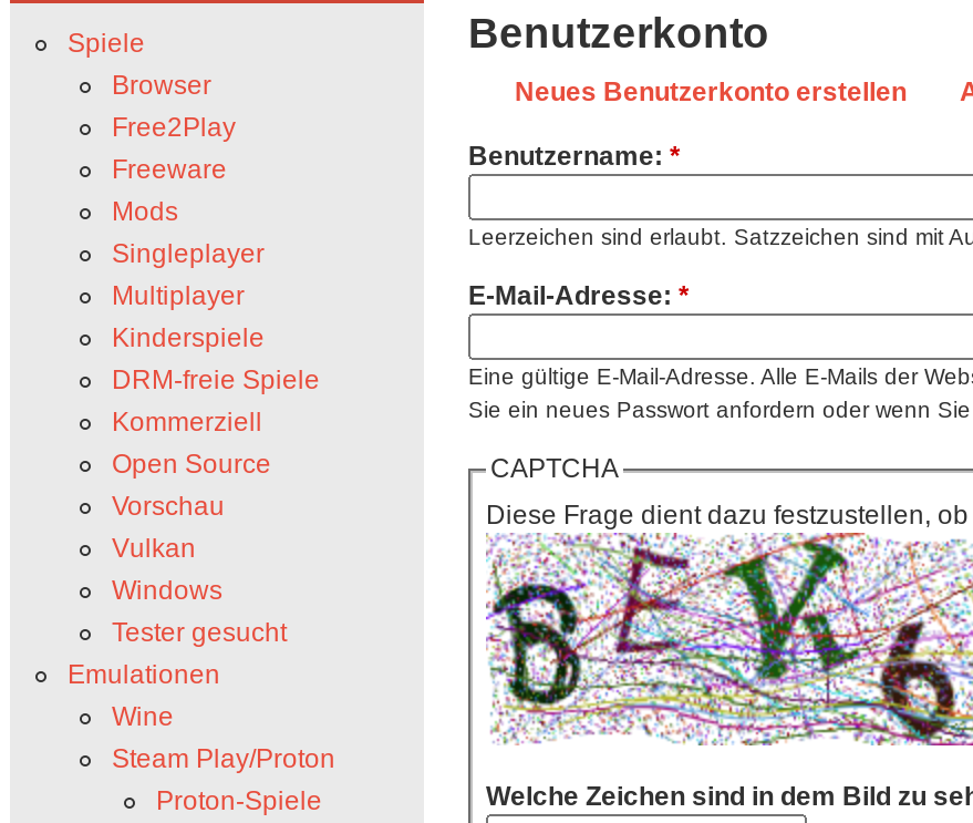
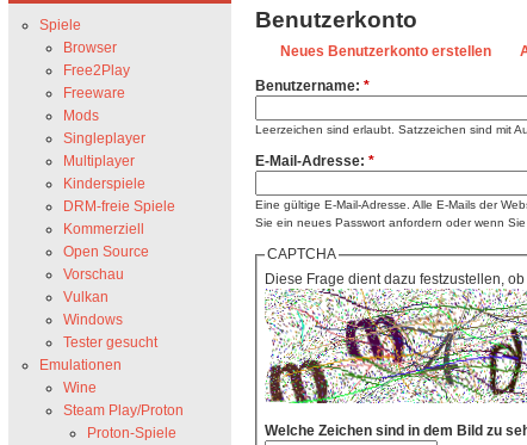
- [image]
+ [image]
